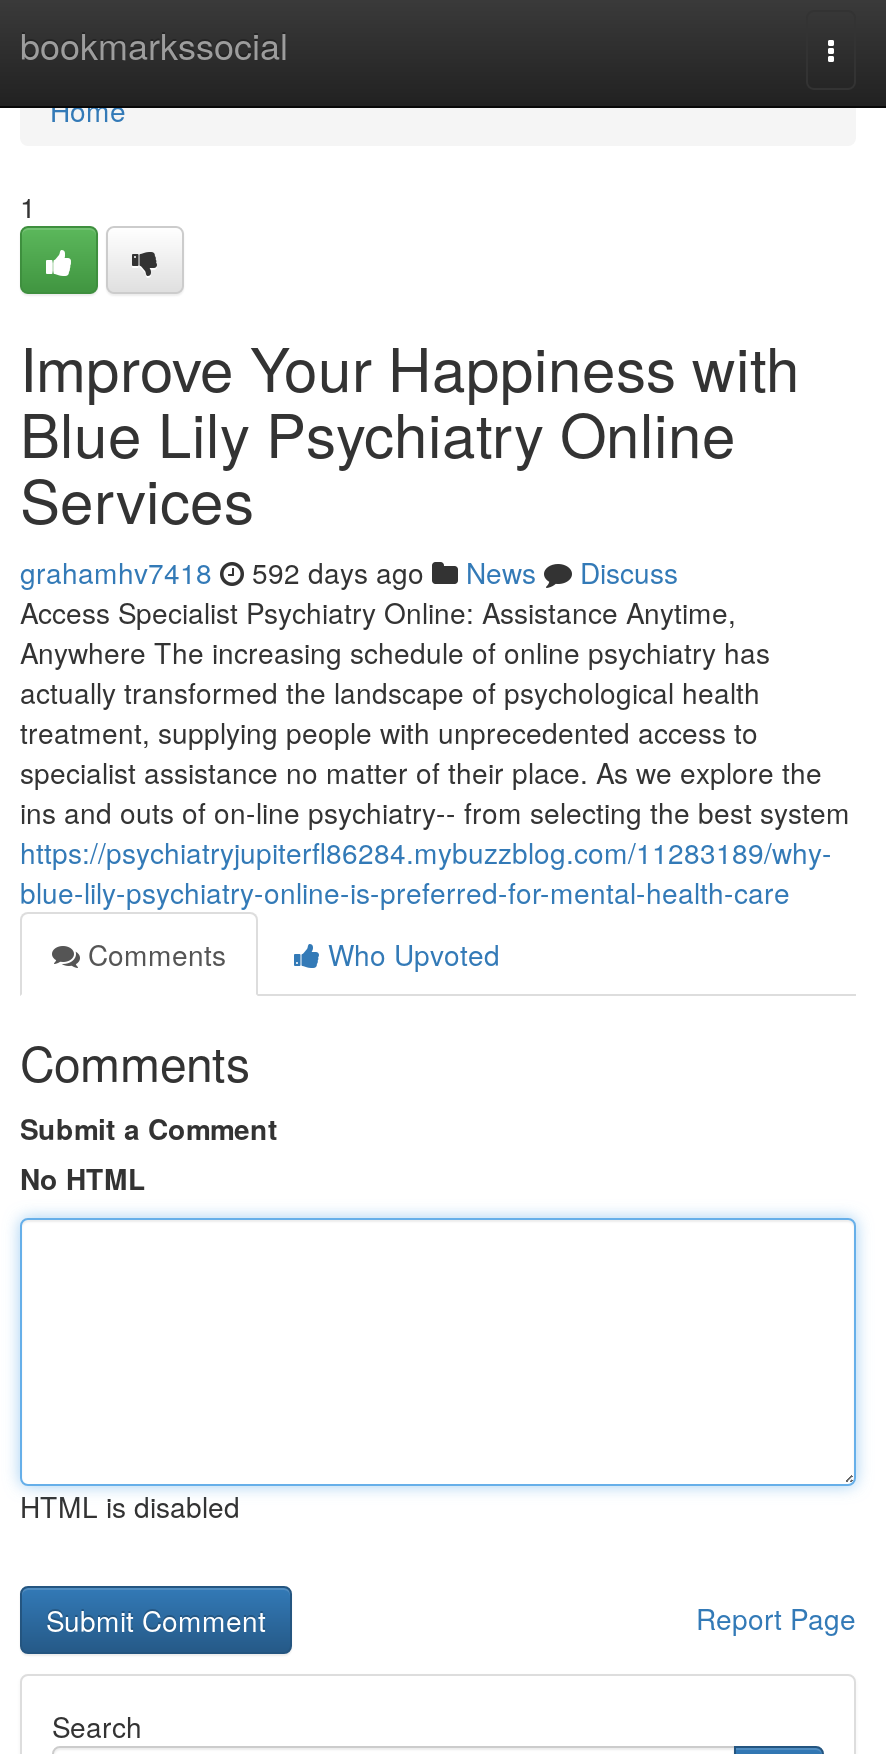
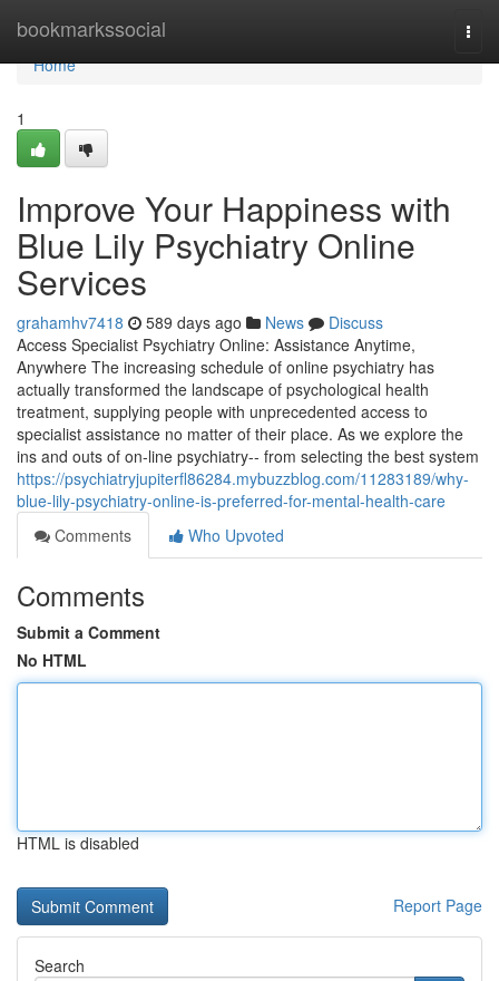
- grahamhv7418 592 days ago News Discuss
+ grahamhv7418 589 days ago News Discuss
